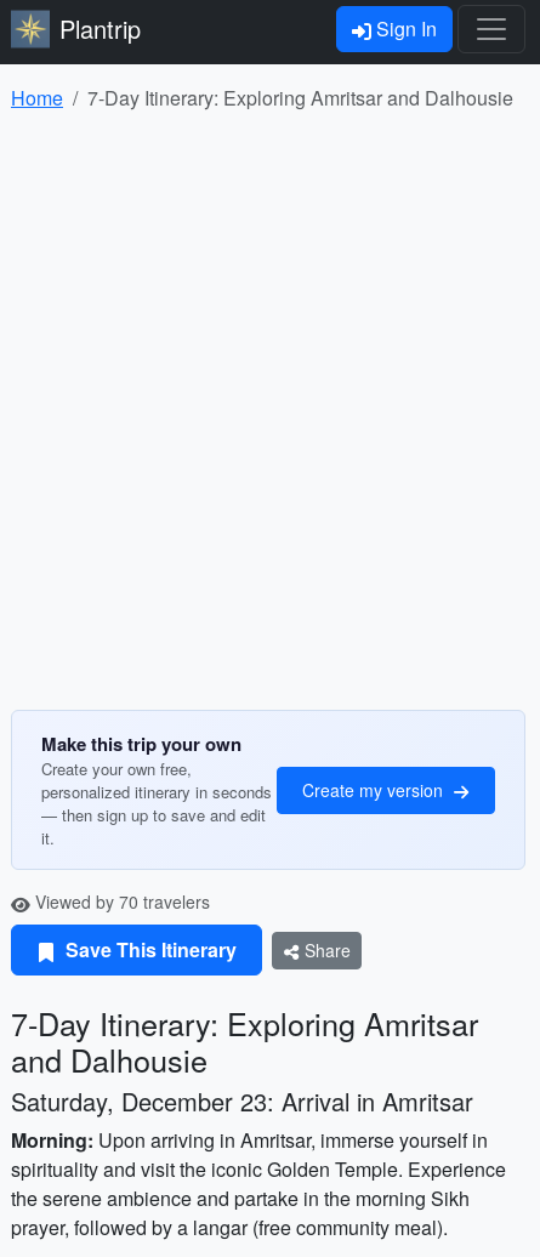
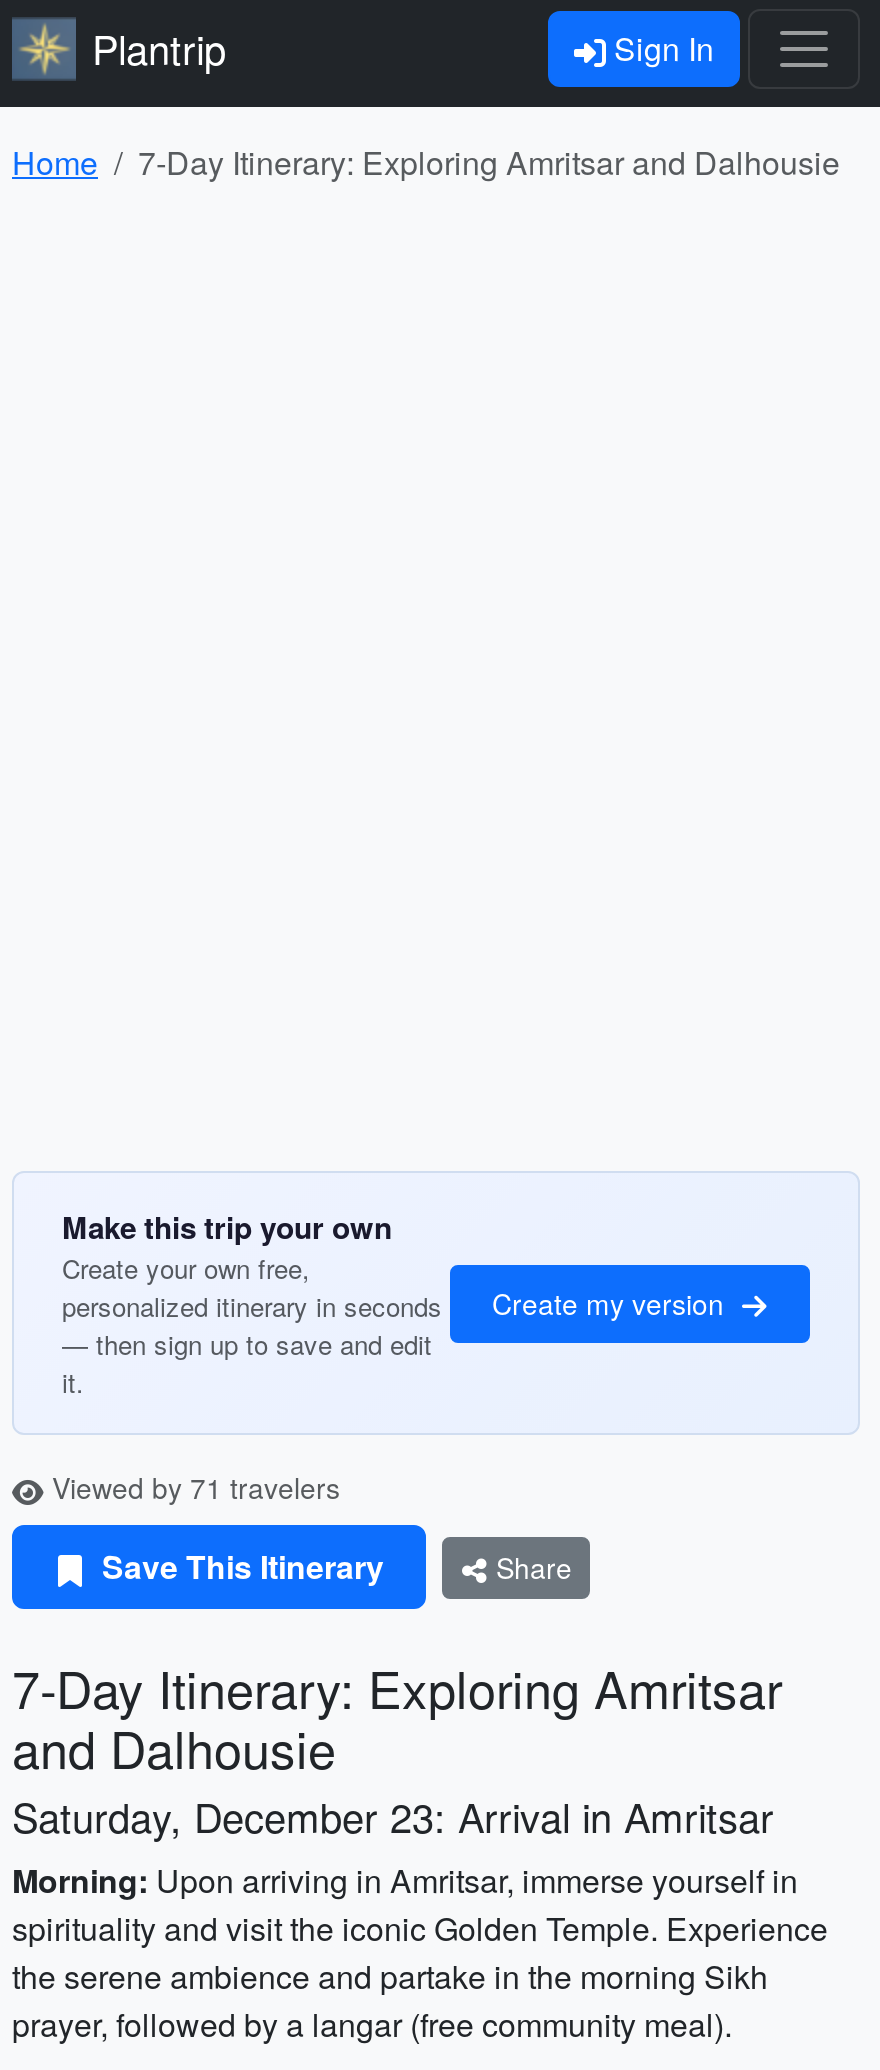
- Viewed by 70 travelers
+ Viewed by 71 travelers
